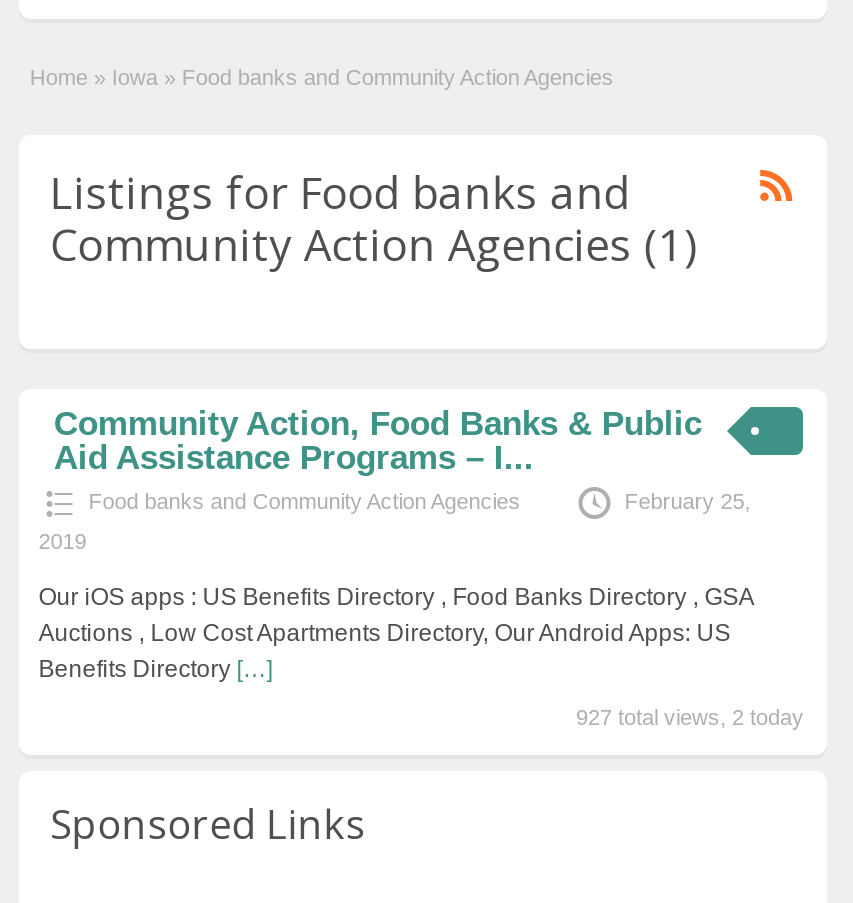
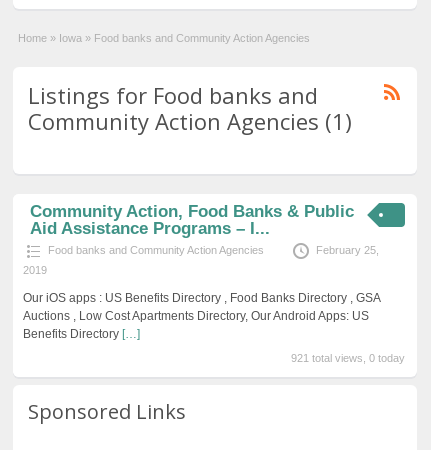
- 927 total views, 2 today
+ 921 total views, 0 today
